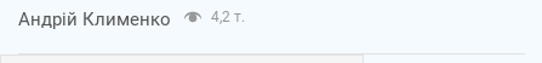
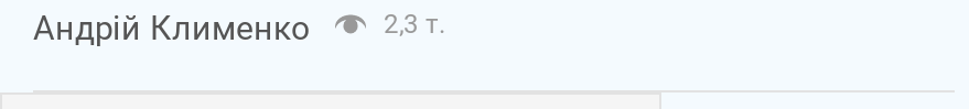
- 4,2 т.
+ 2,3 т.
